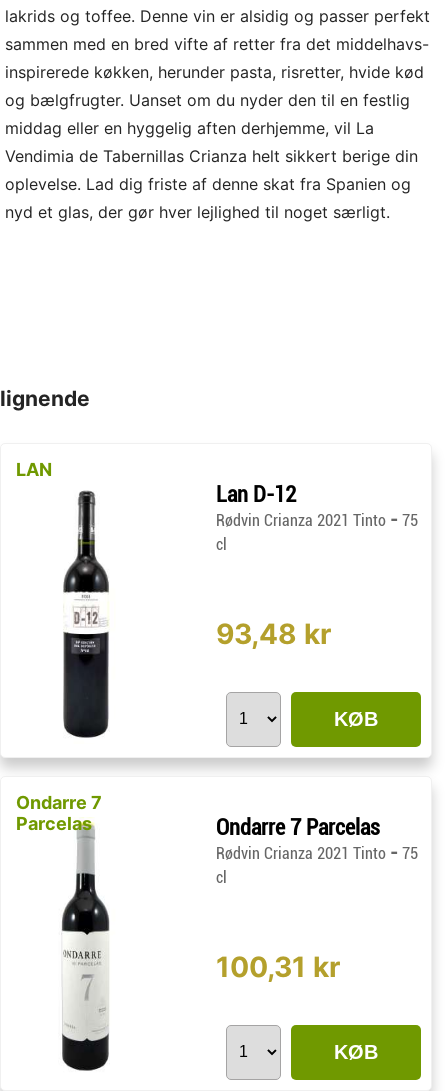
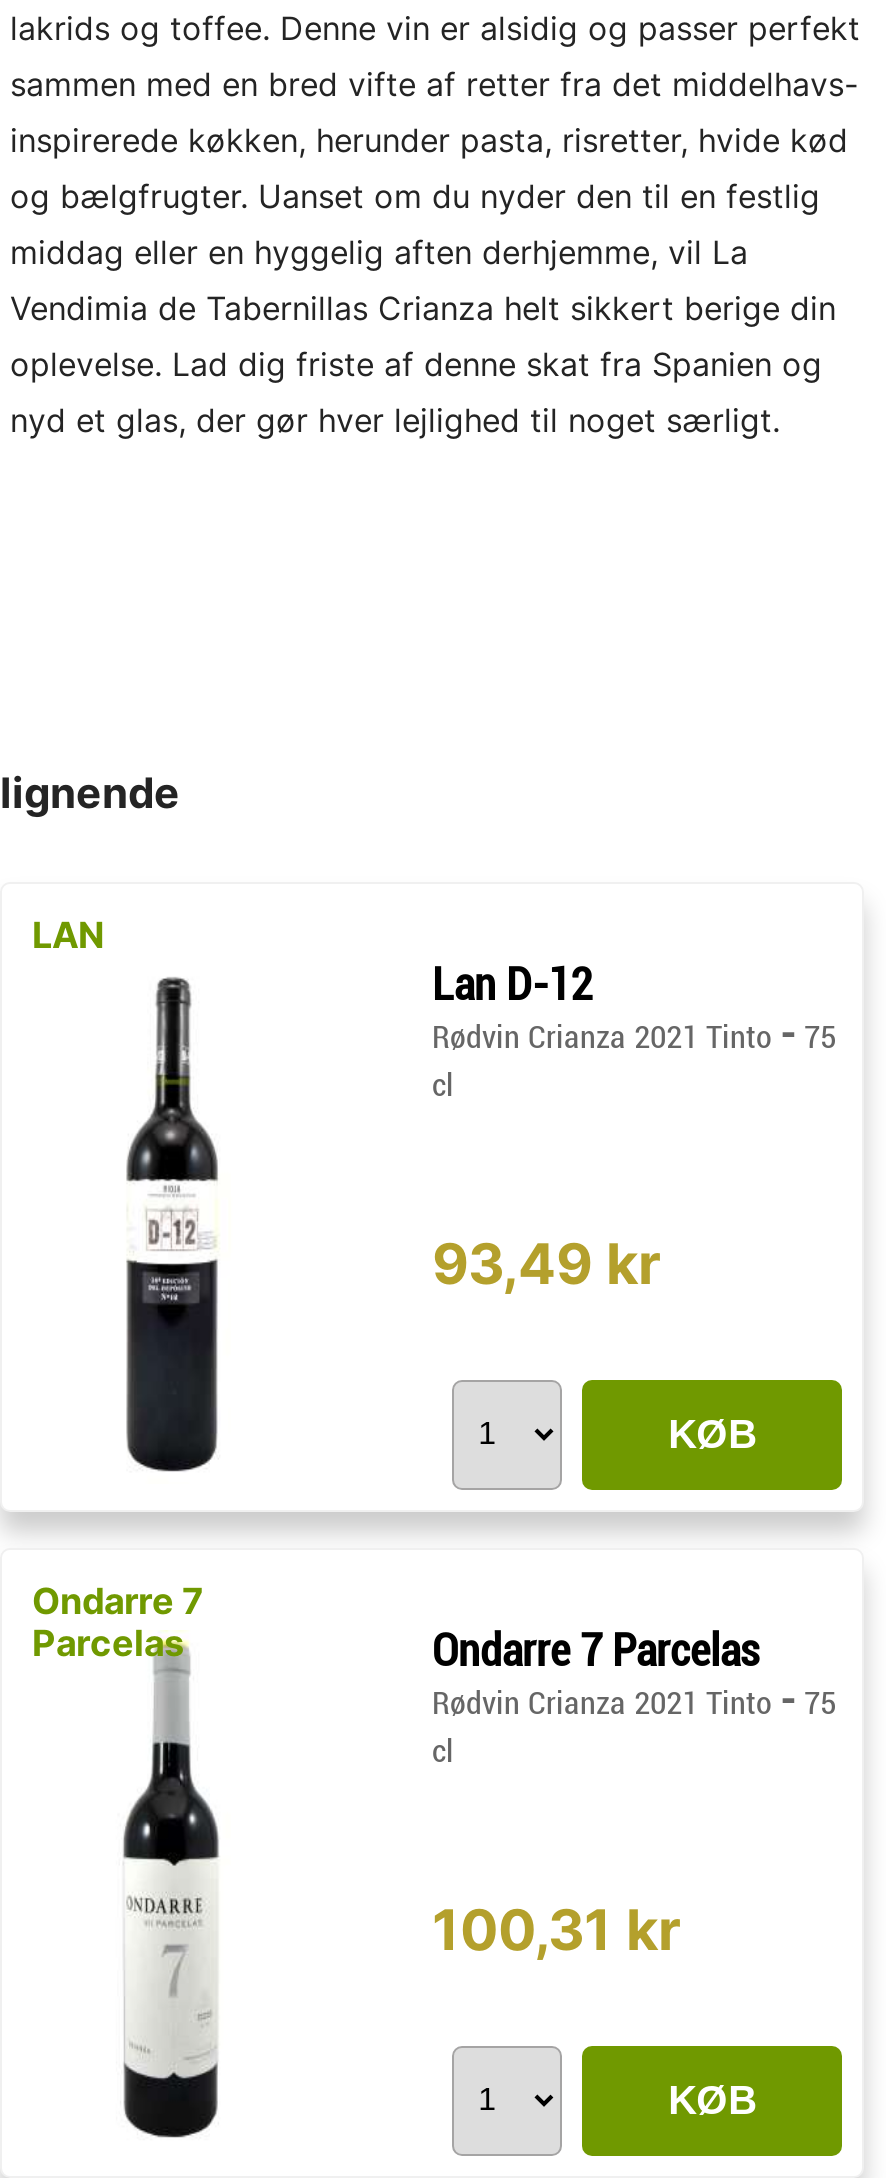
- 93,48 kr
+ 93,49 kr
